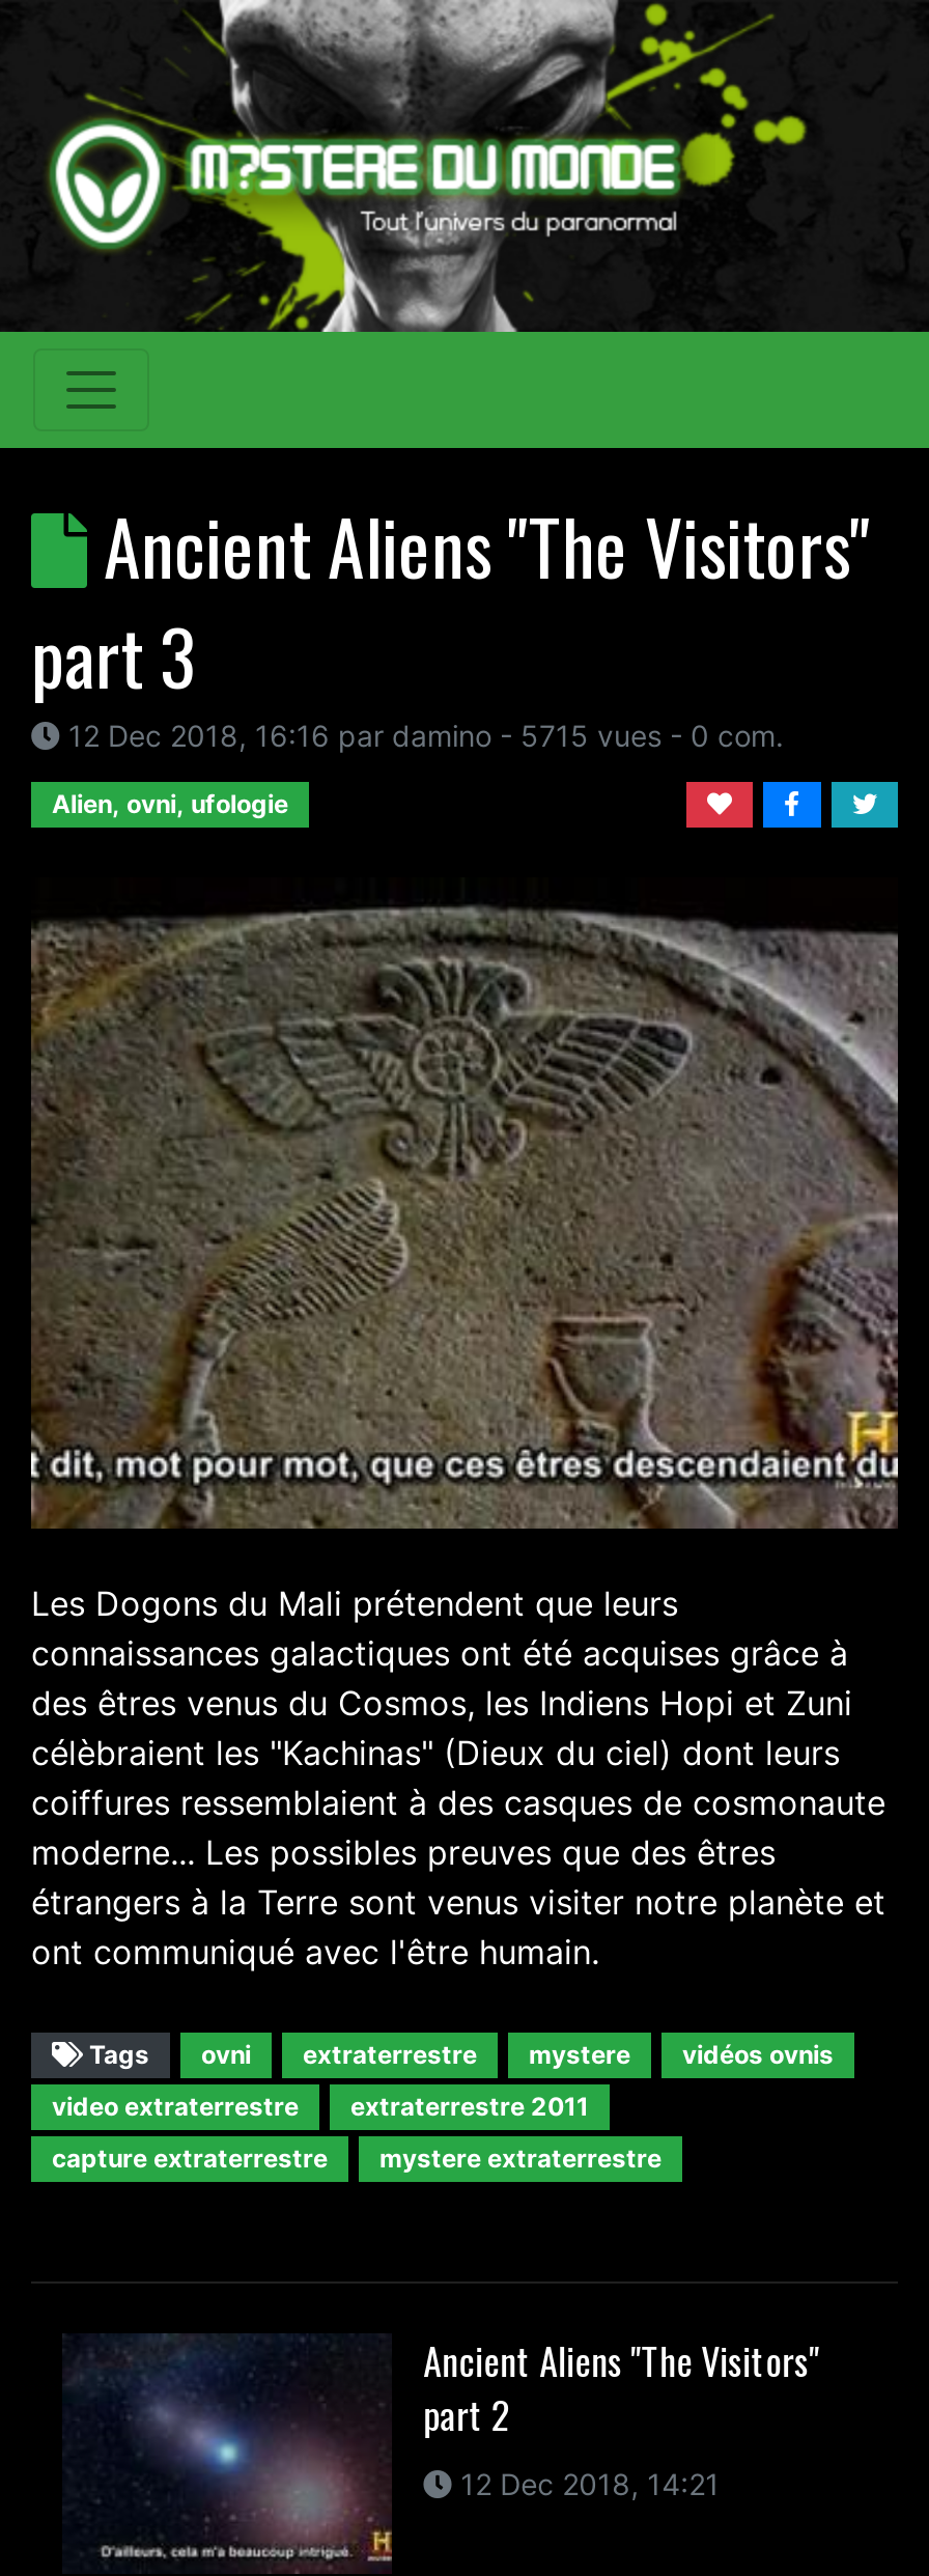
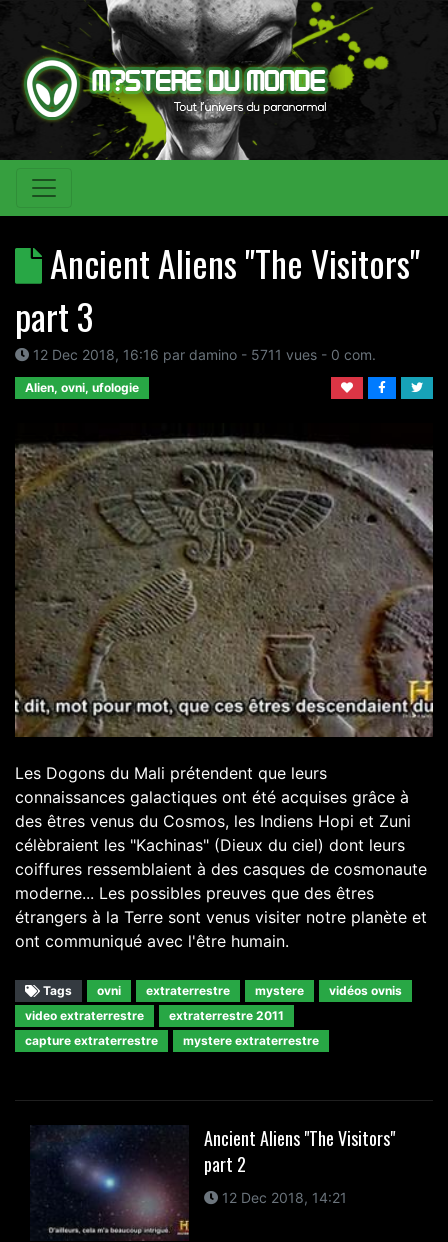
- 12 Dec 2018, 16:16 par damino - 5715 vues - 0 com.
+ 12 Dec 2018, 16:16 par damino - 5711 vues - 0 com.
